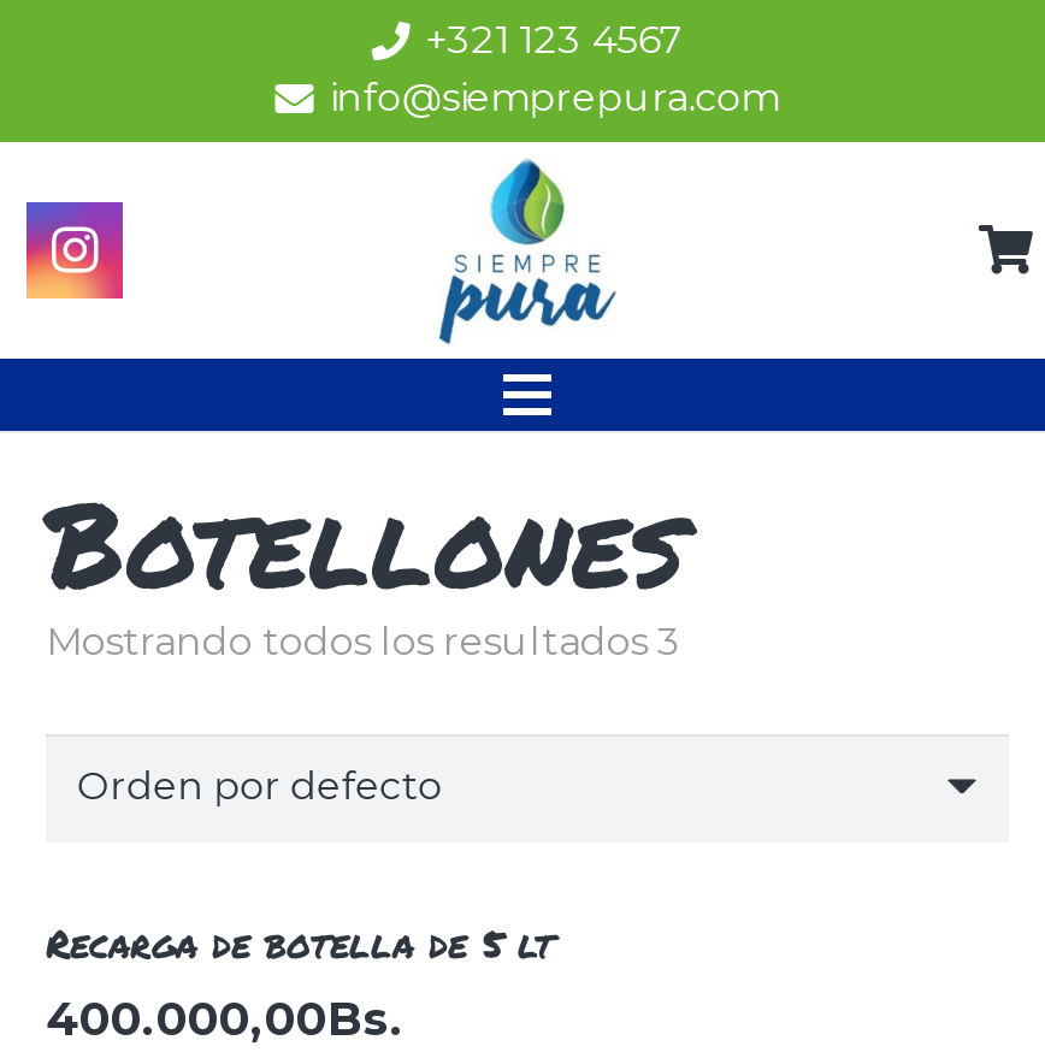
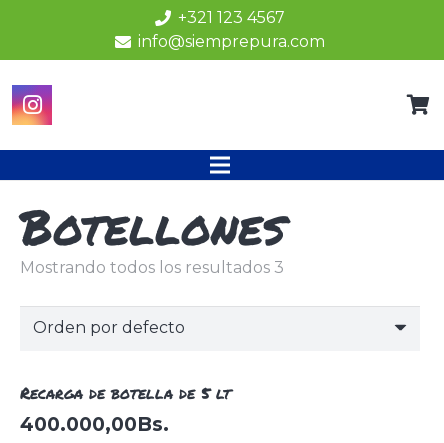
- [image]
